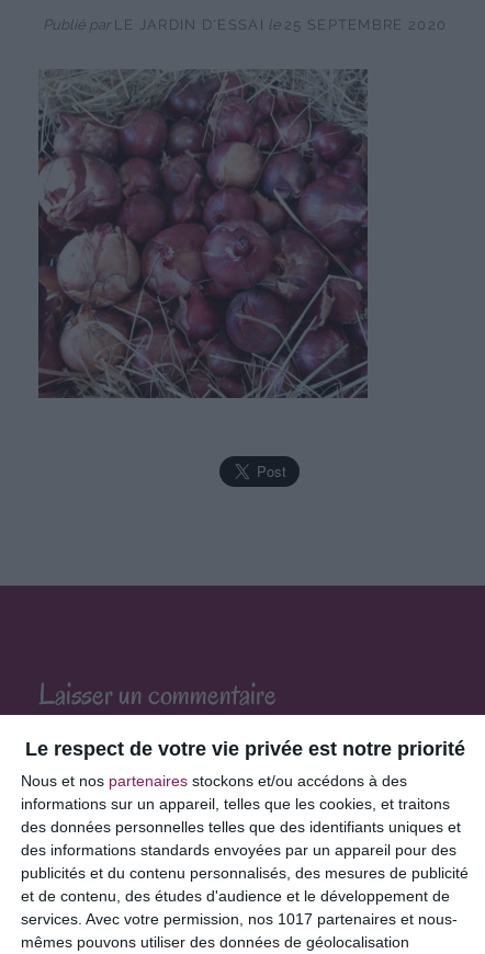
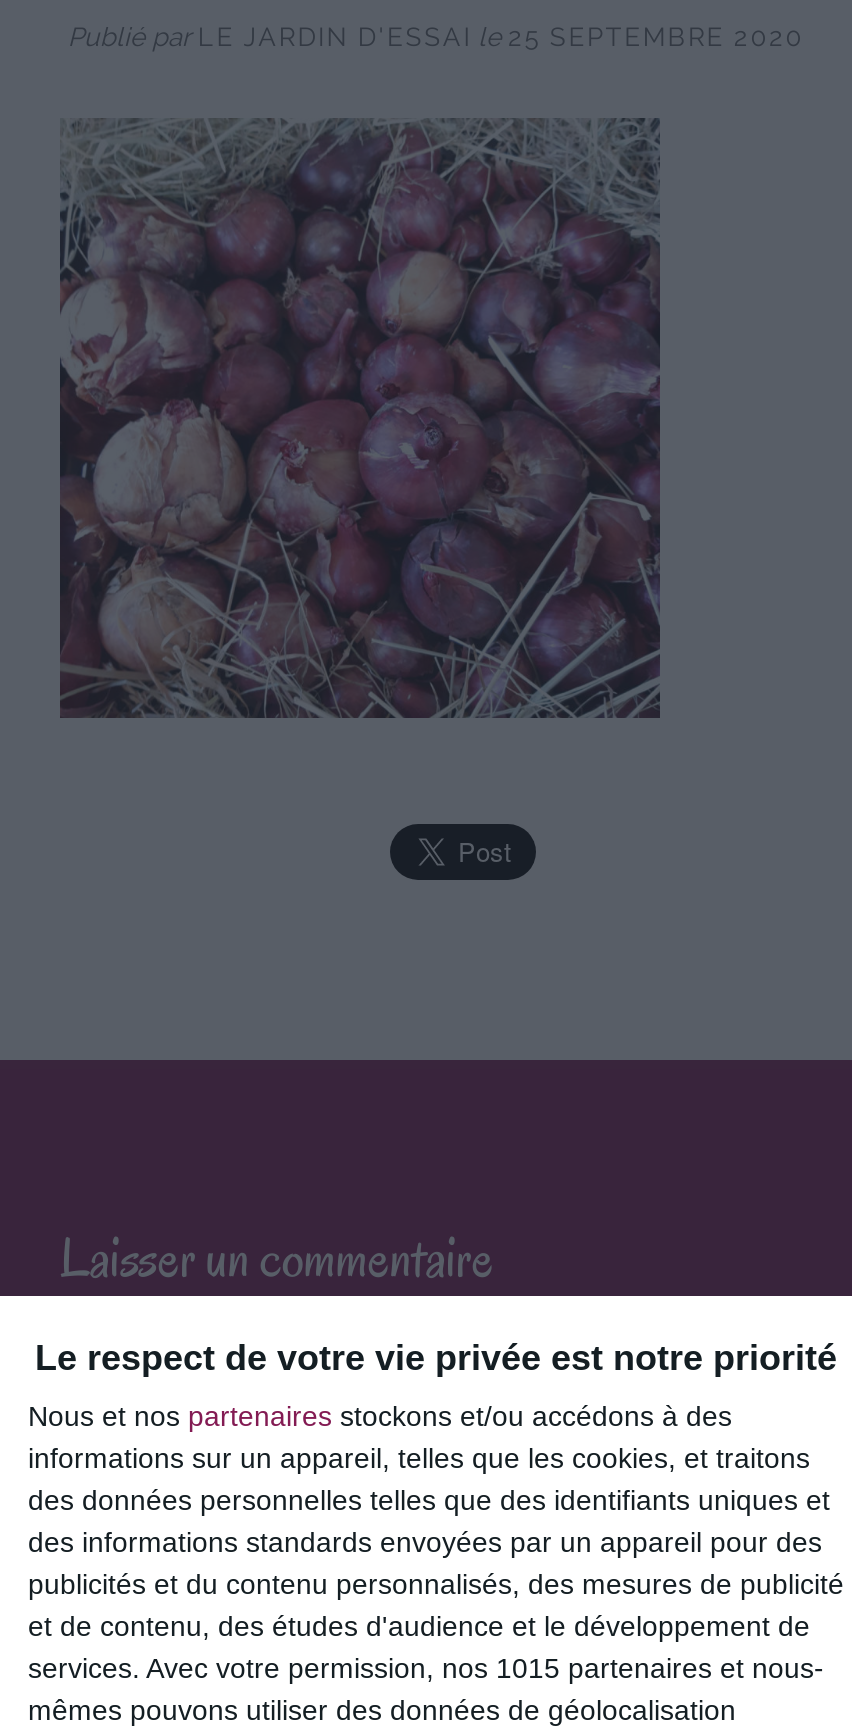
- services. Avec votre permission, nos 1017 partenaires et nous-
+ services. Avec votre permission, nos 1015 partenaires et nous-
